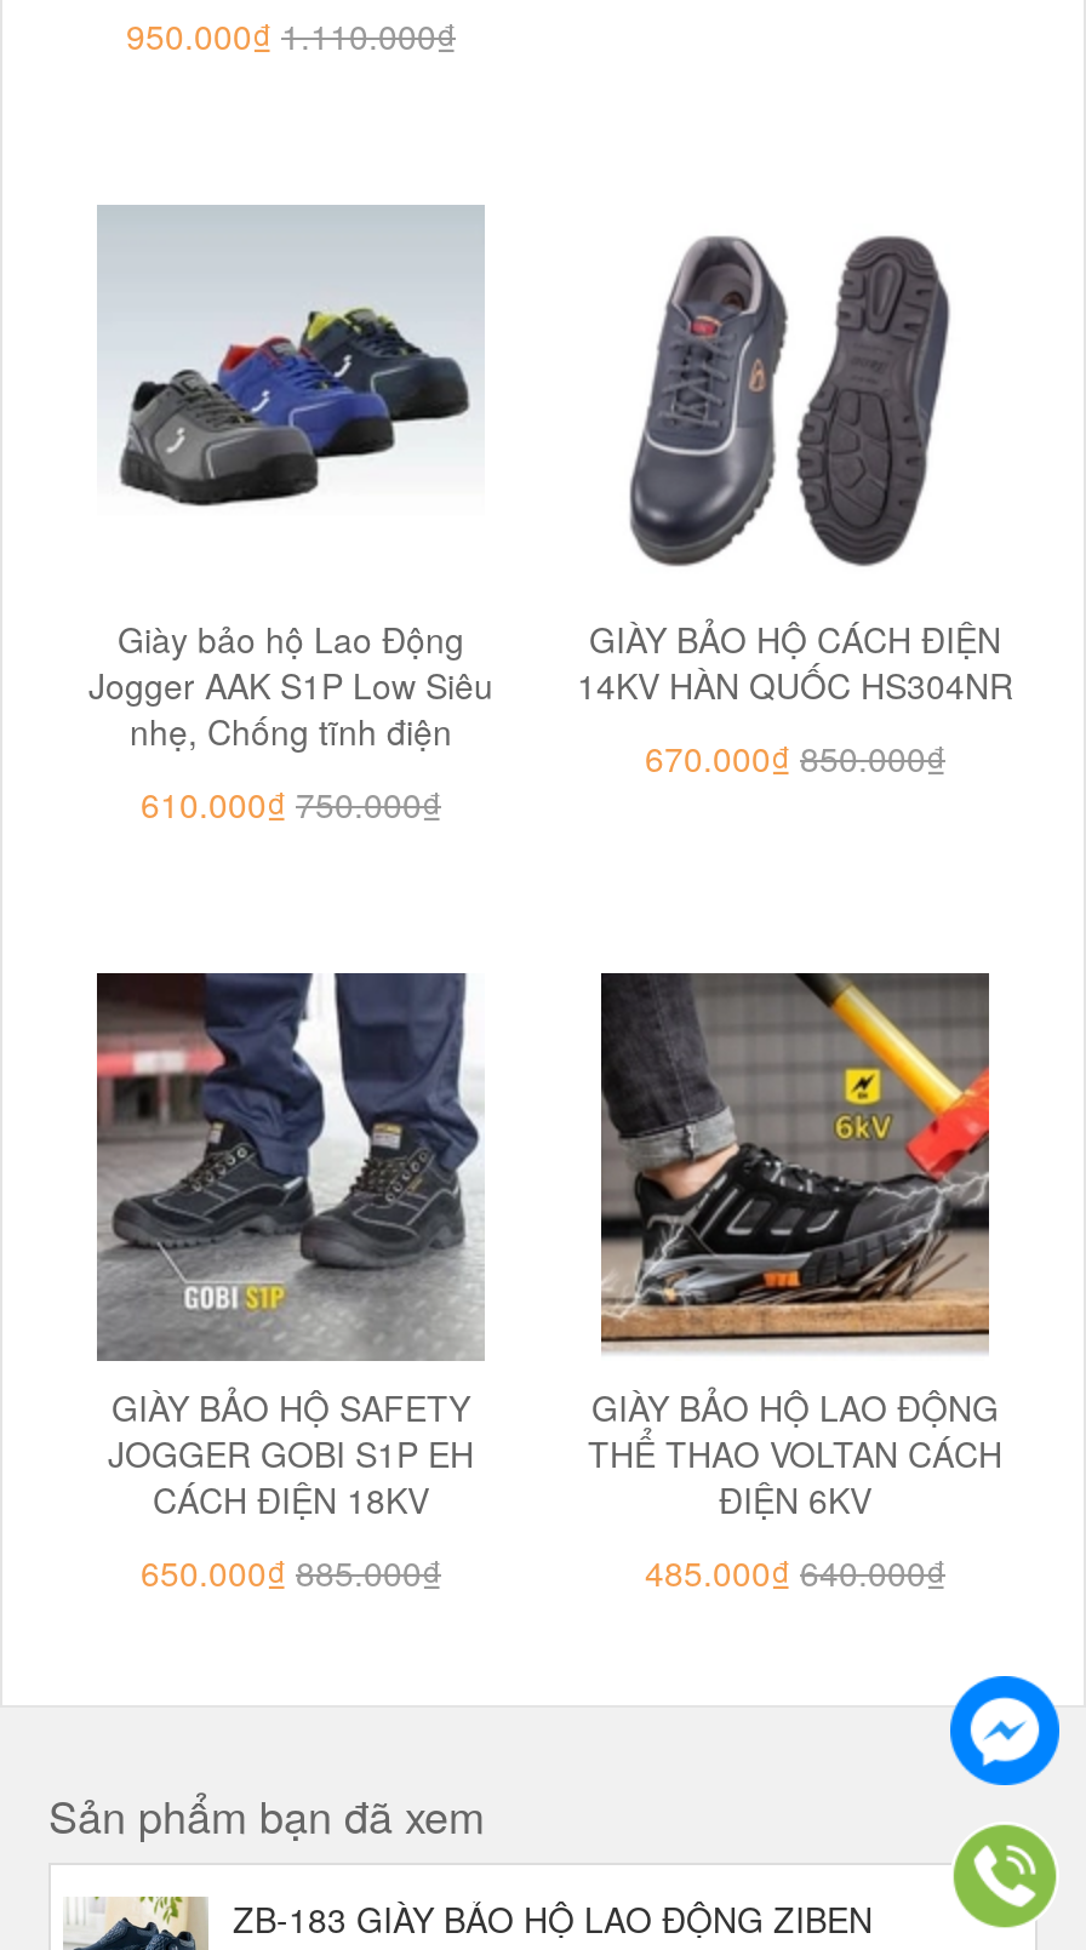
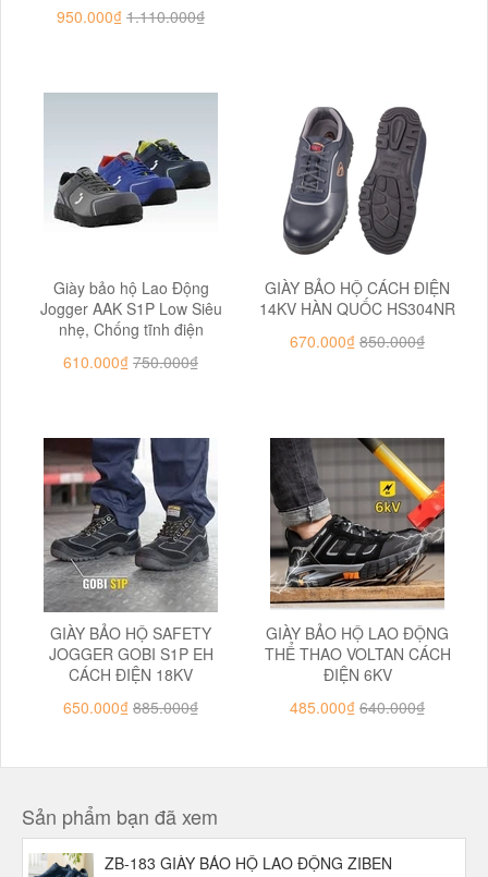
- [image]

- [image]
